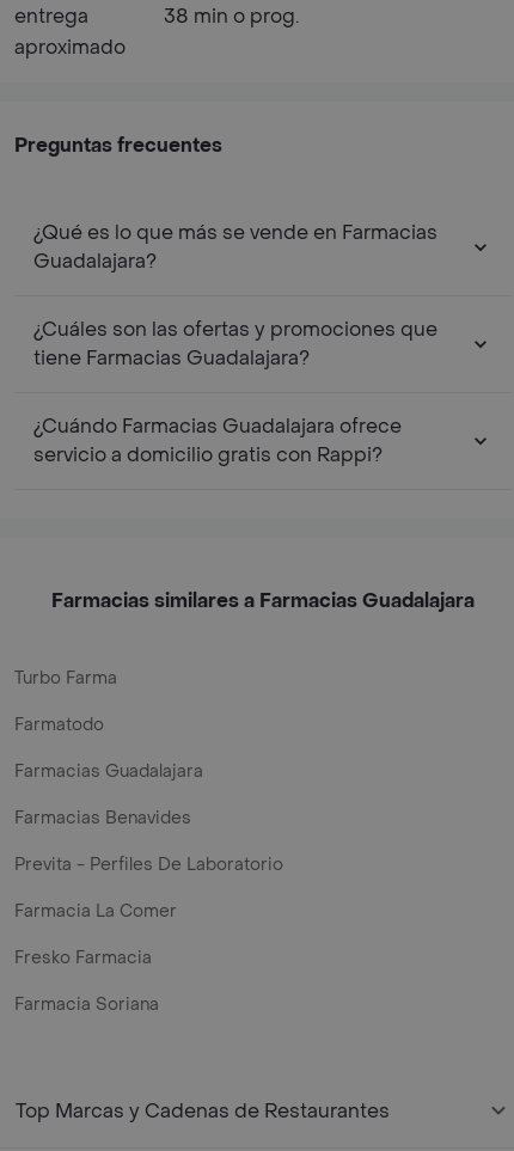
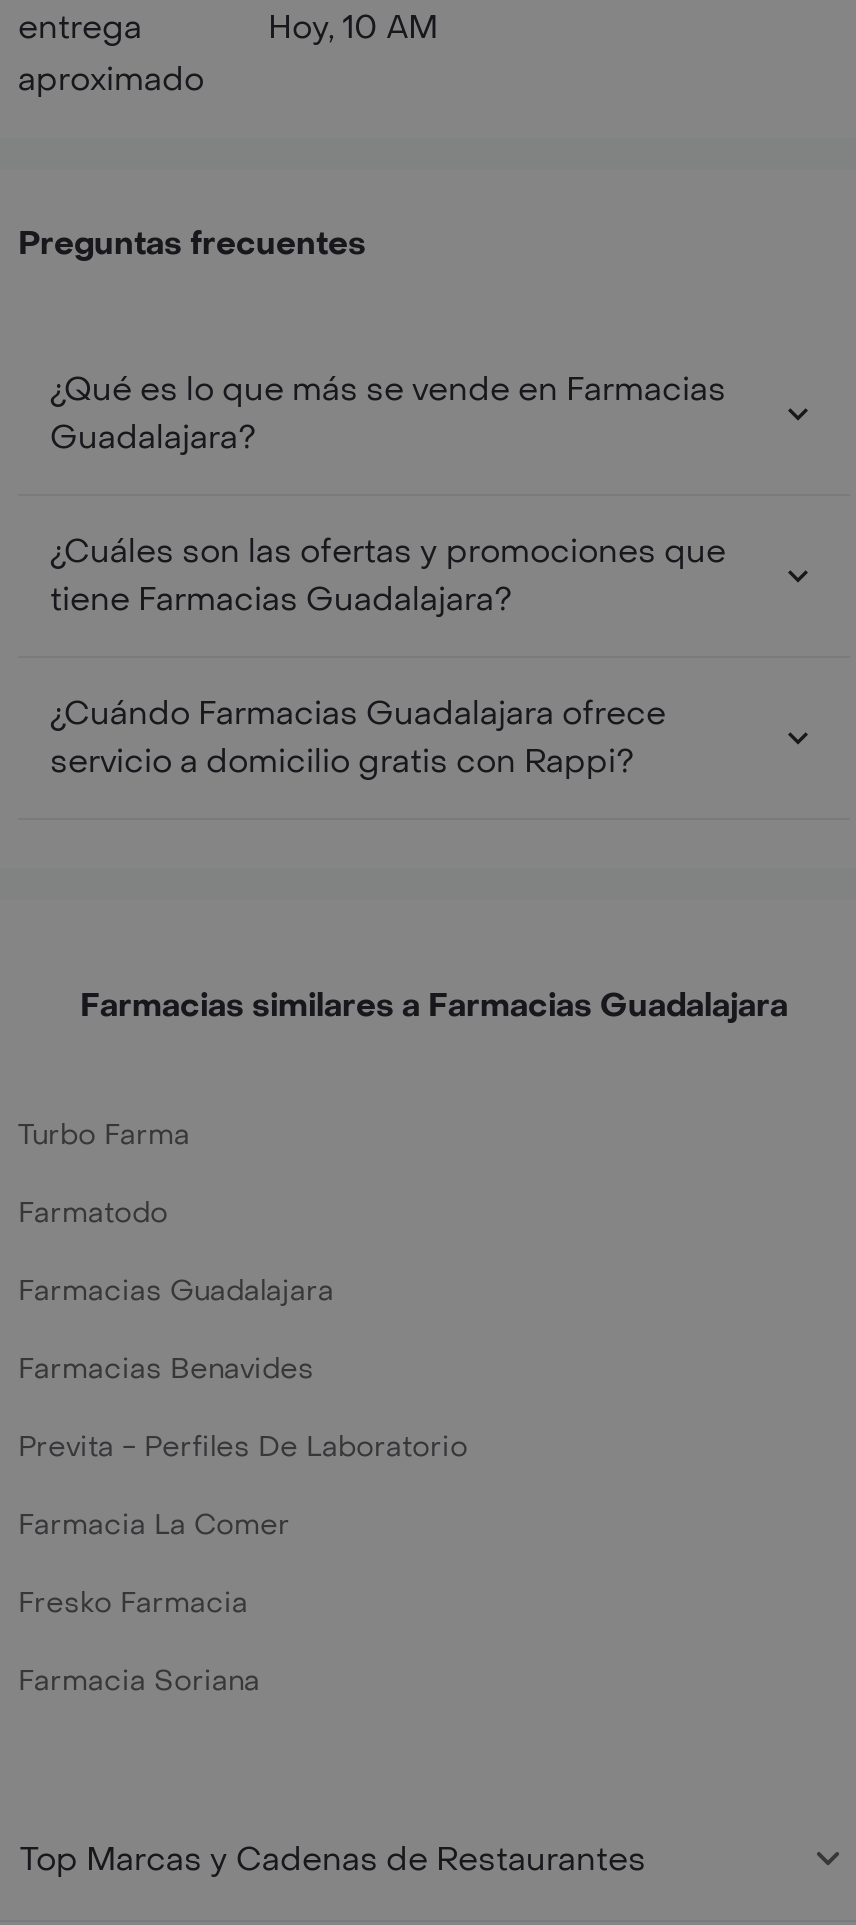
- 38 min o prog.
+ Hoy, 10 AM
